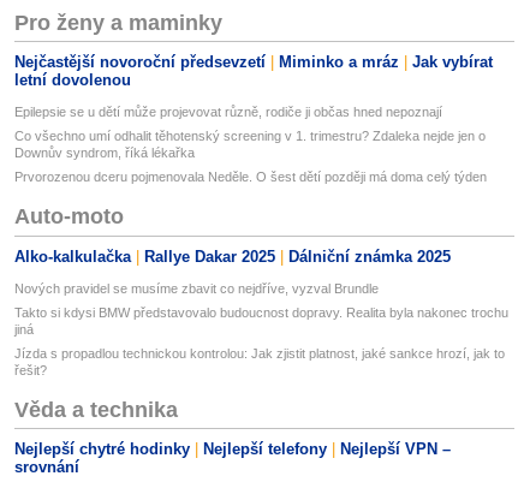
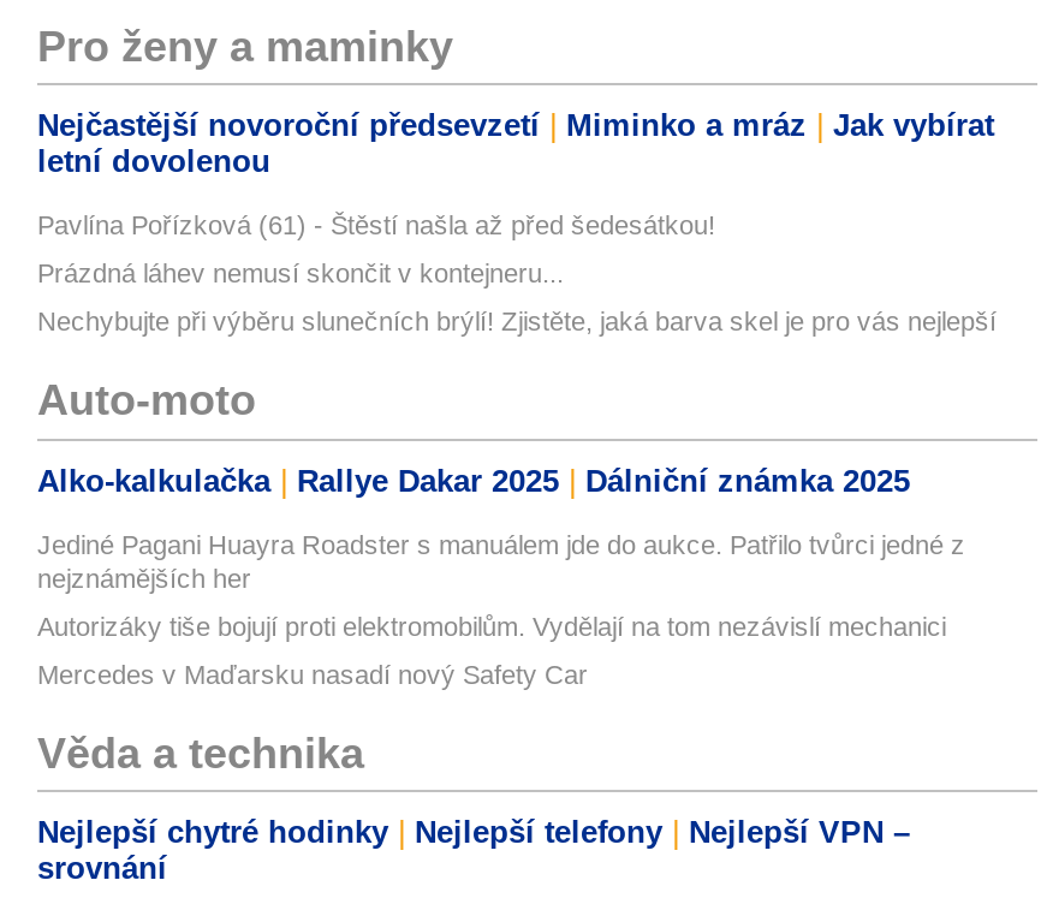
- Epilepsie se u dětí může projevovat různě, rodiče ji občas hned nepoznají
+ Pavlína Pořízková (61) - Štěstí našla až před šedesátkou!

- Co všechno umí odhalit těhotenský screening v 1. trimestru? Zdaleka nejde jen o
- Downův syndrom, říká lékařka
+ Prázdná láhev nemusí skončit v kontejneru...

- Prvorozenou dceru pojmenovala Neděle. O šest dětí později má doma celý týden
+ Nechybujte při výběru slunečních brýlí! Zjistěte, jaká barva skel je pro vás nejlepší

- Nových pravidel se musíme zbavit co nejdříve, vyzval Brundle
+ Jediné Pagani Huayra Roadster s manuálem jde do aukce. Patřilo tvůrci jedné z
+ nejznámějších her

- Takto si kdysi BMW představovalo budoucnost dopravy. Realita byla nakonec trochu
- jiná
+ Autorizáky tiše bojují proti elektromobilům. Vydělají na tom nezávislí mechanici

- Jízda s propadlou technickou kontrolou: Jak zjistit platnost, jaké sankce hrozí, jak to
- řešit?
+ Mercedes v Maďarsku nasadí nový Safety Car
